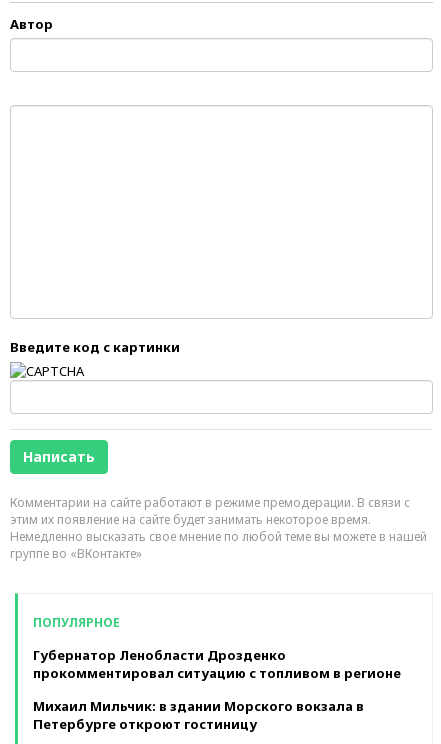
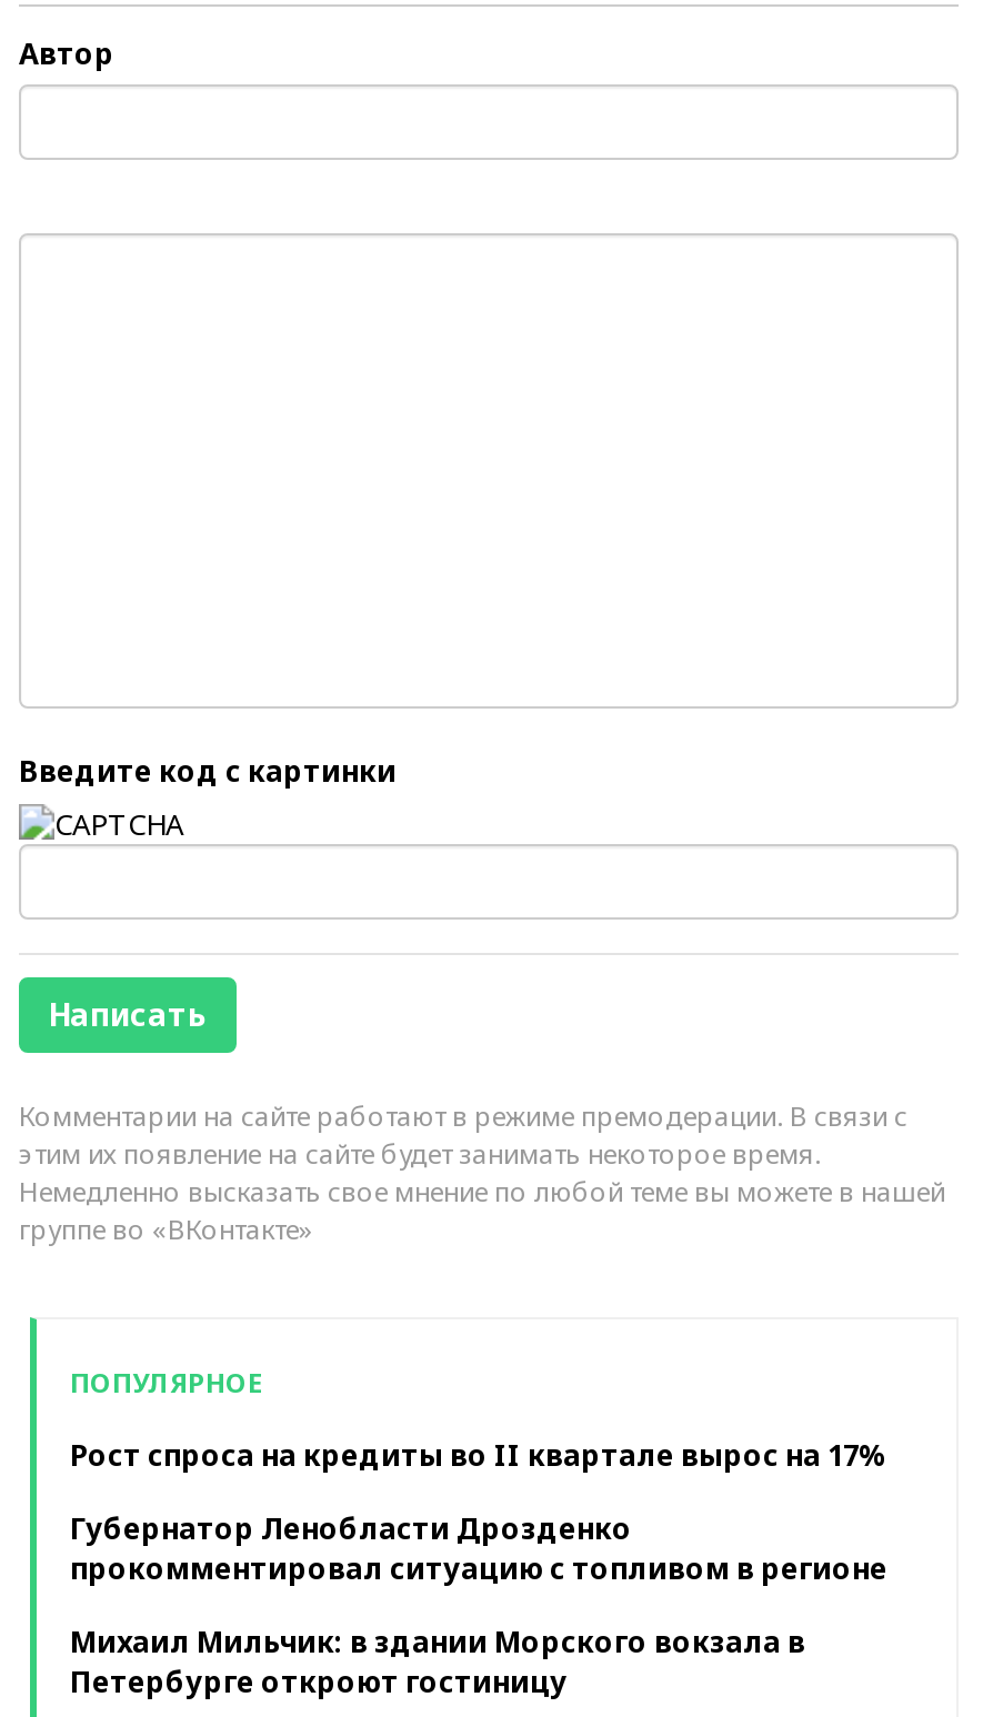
+ Рост спроса на кредиты во II квартале вырос на 17%
